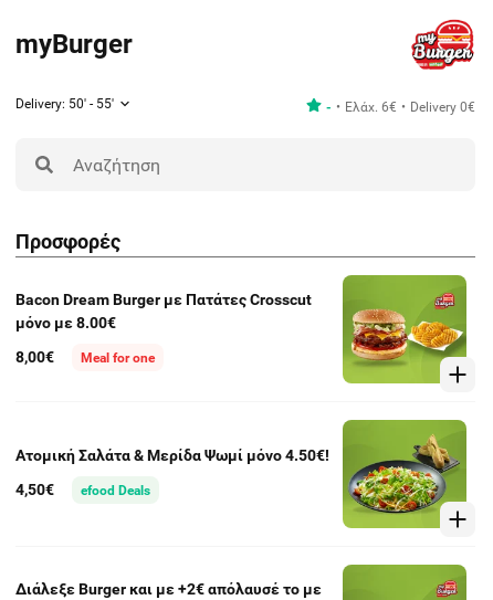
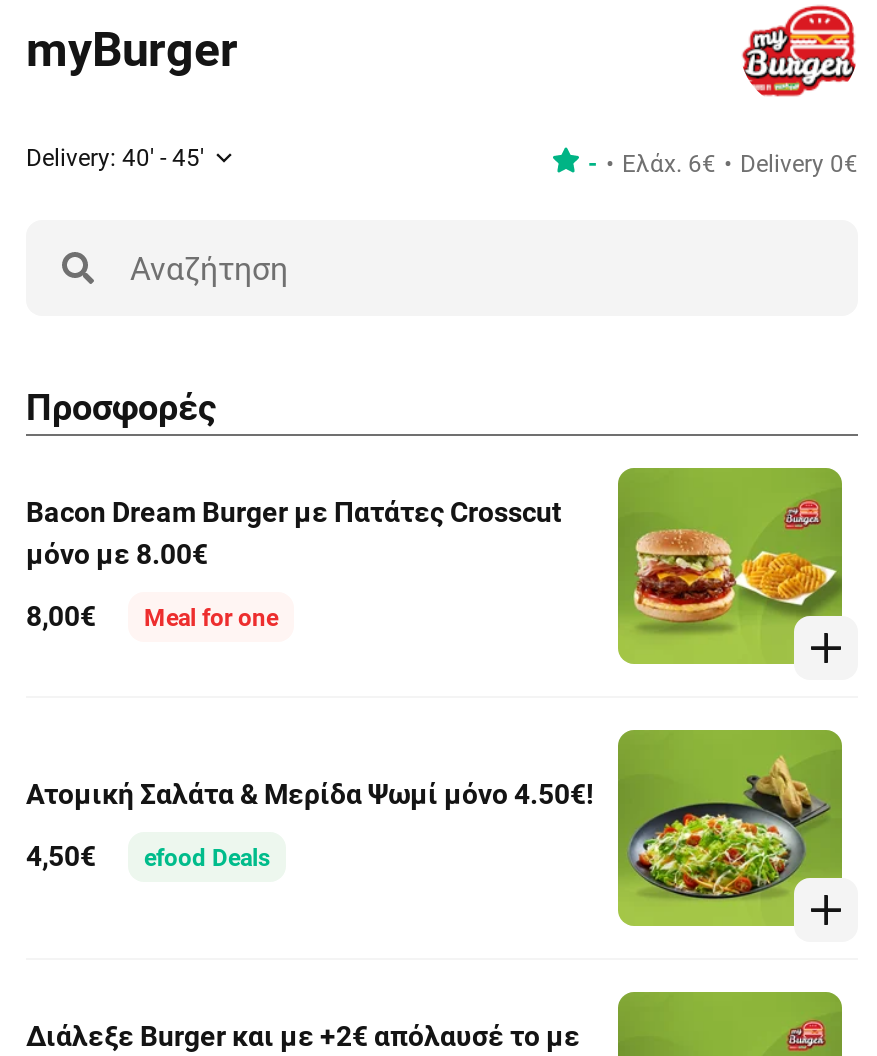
- Delivery: 50' - 55'
+ Delivery: 40' - 45'
